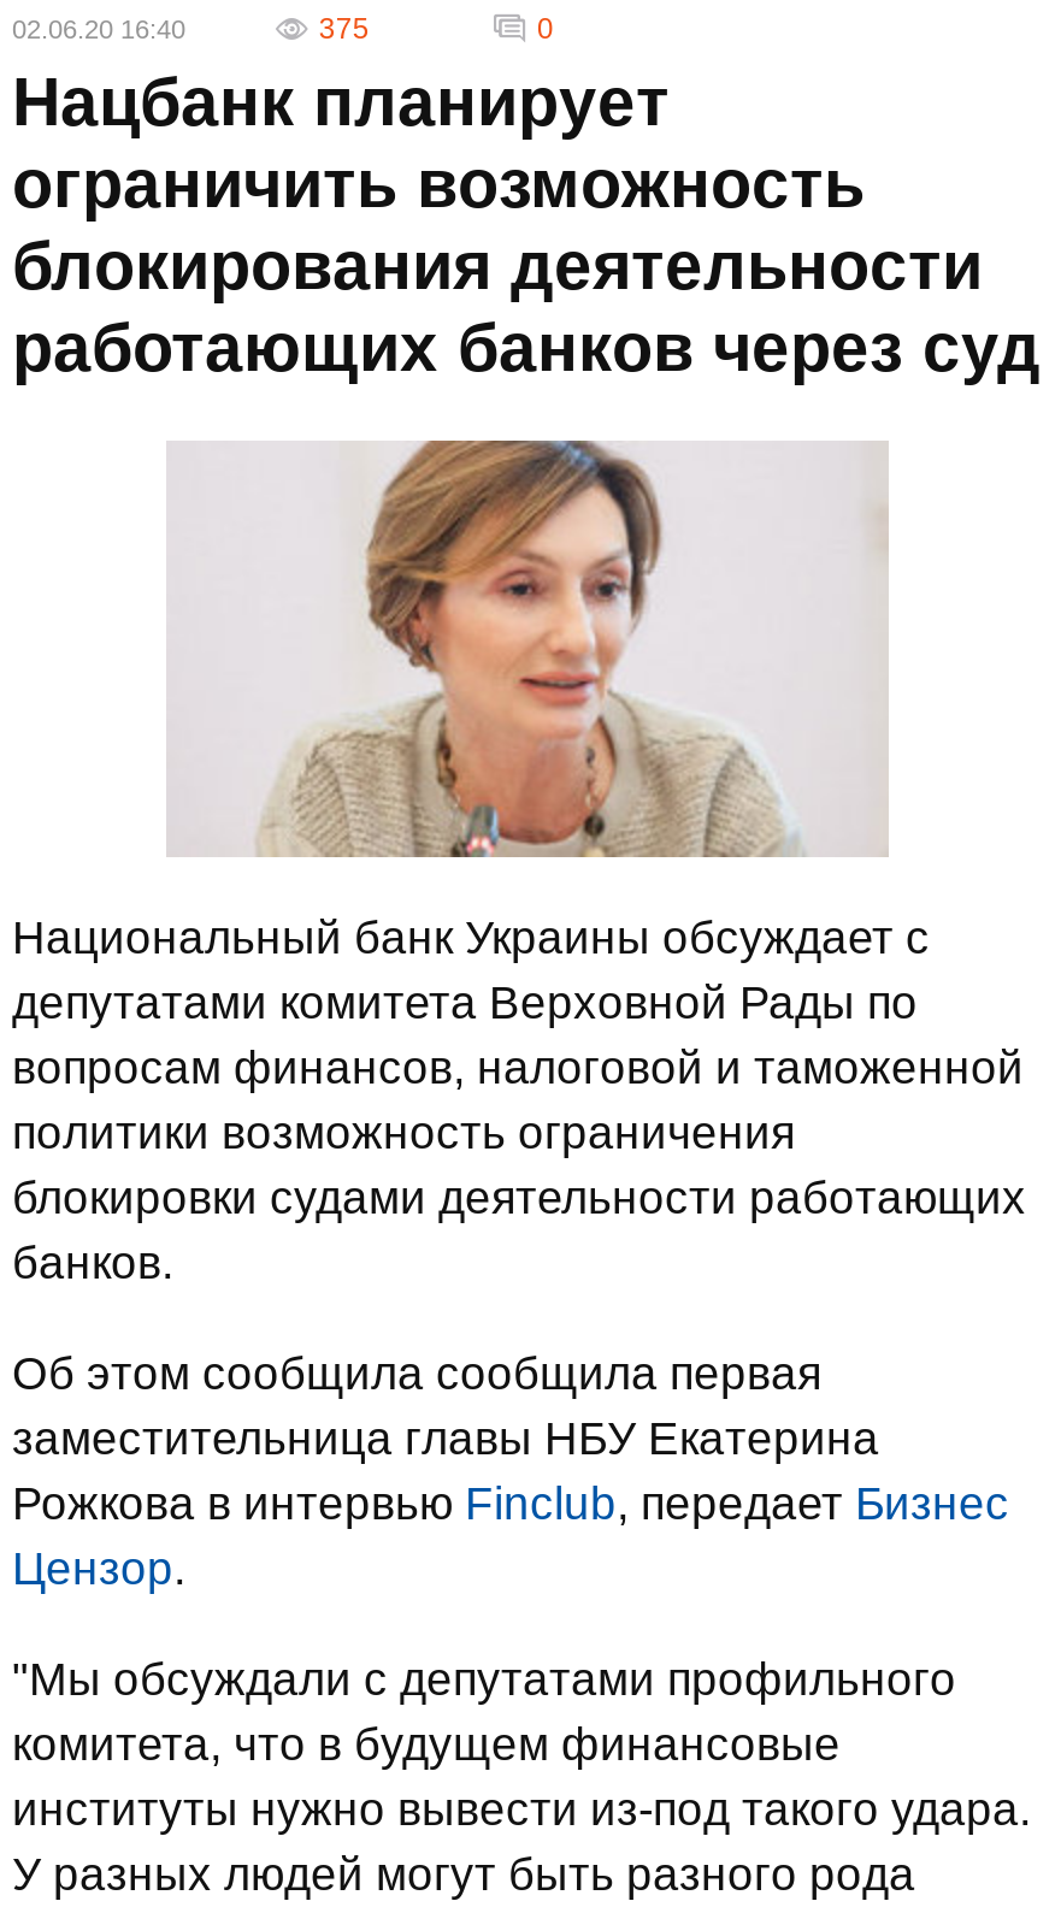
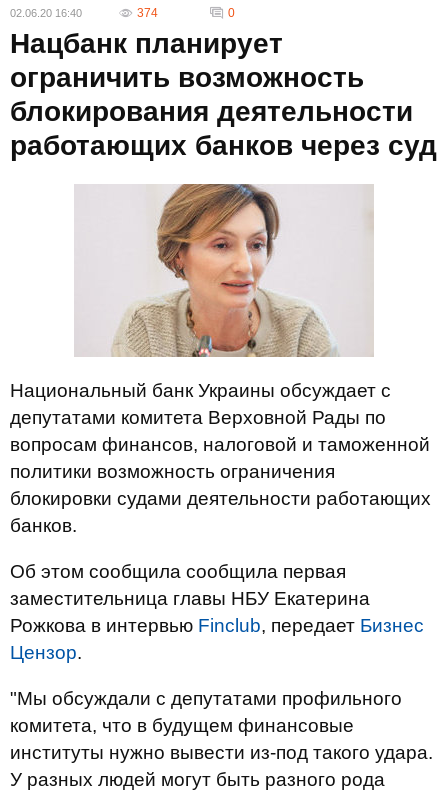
- 375
+ 374
